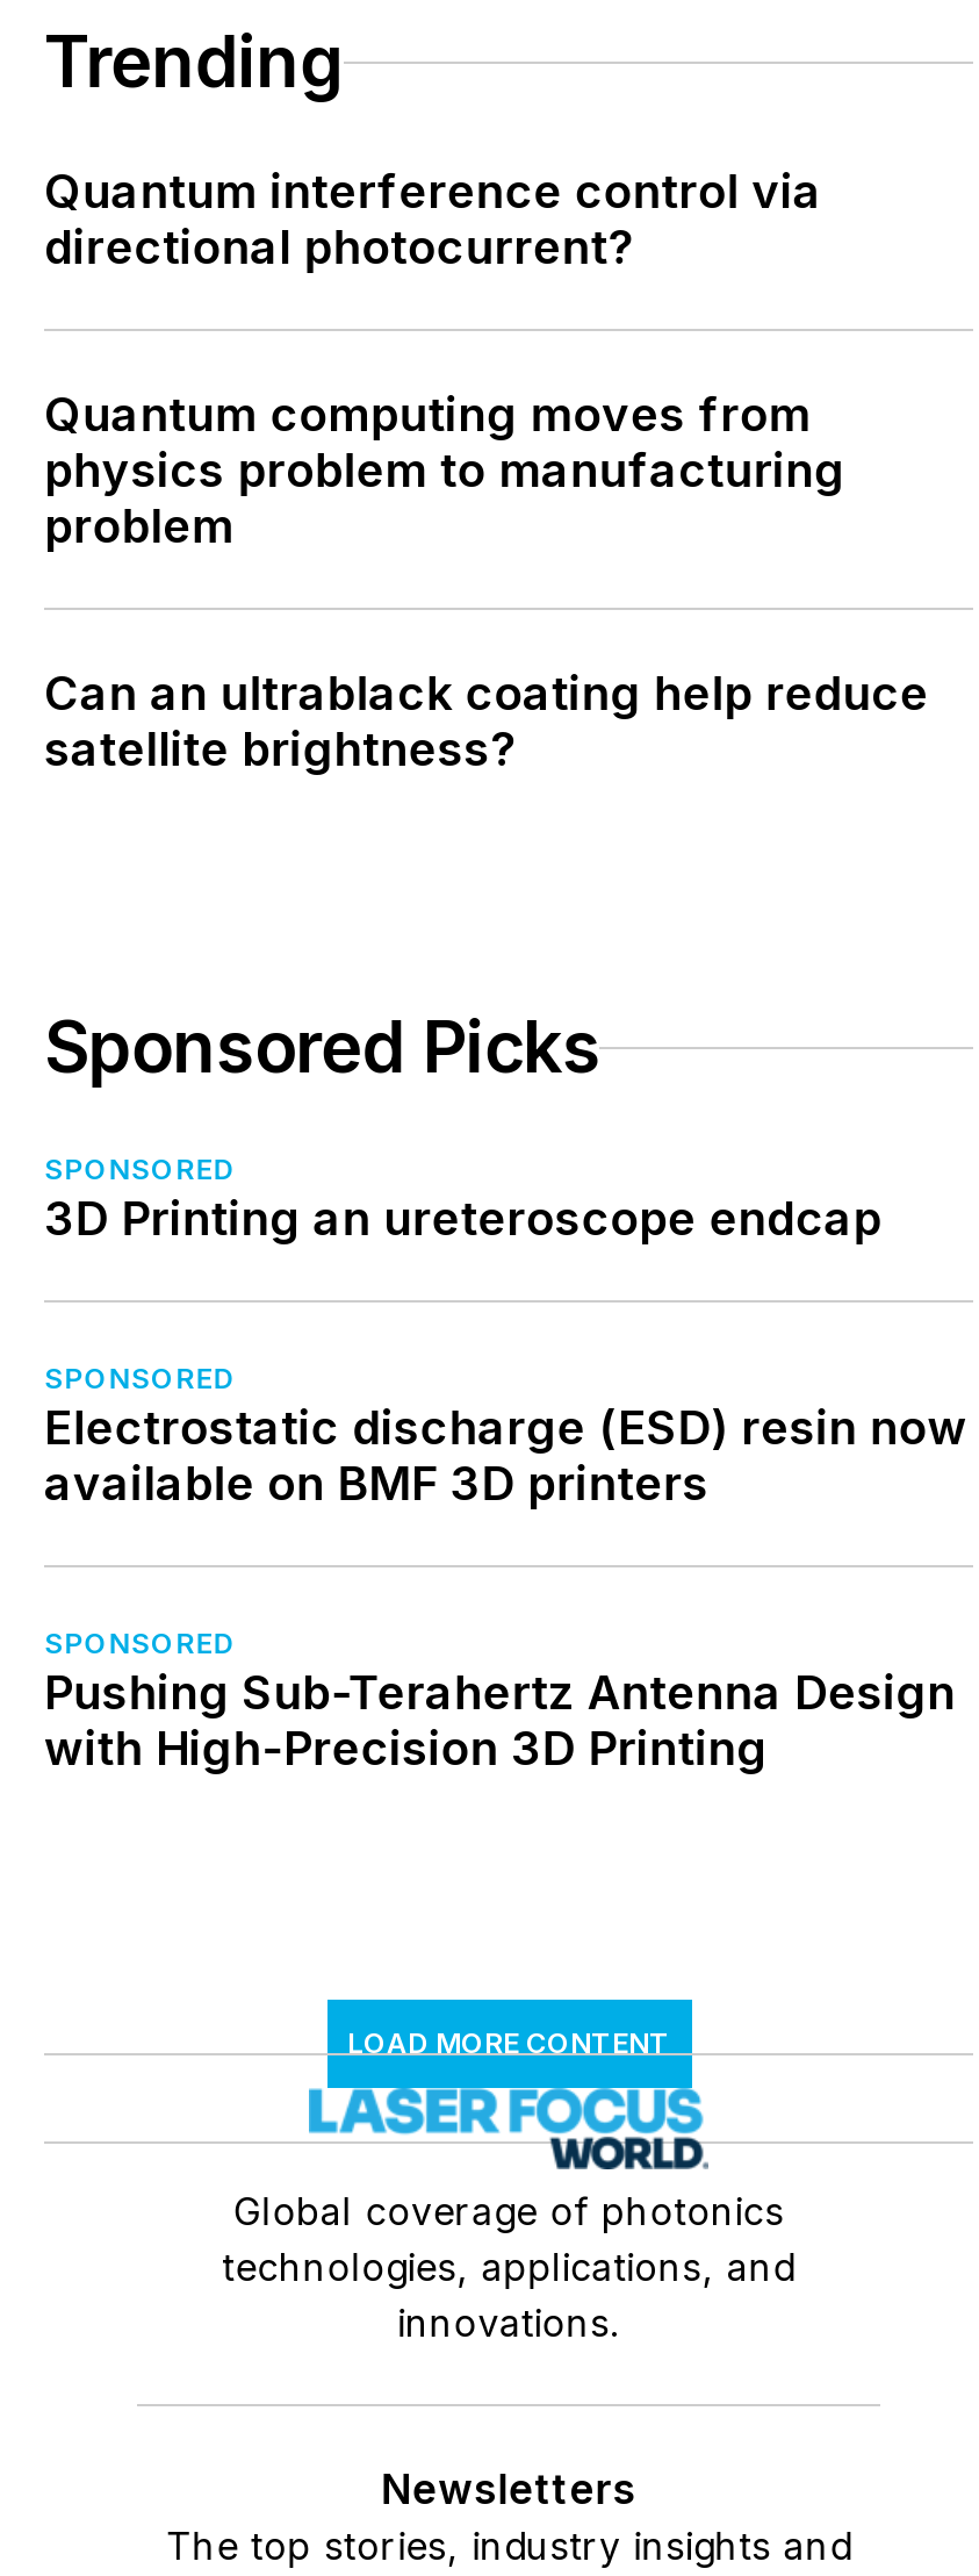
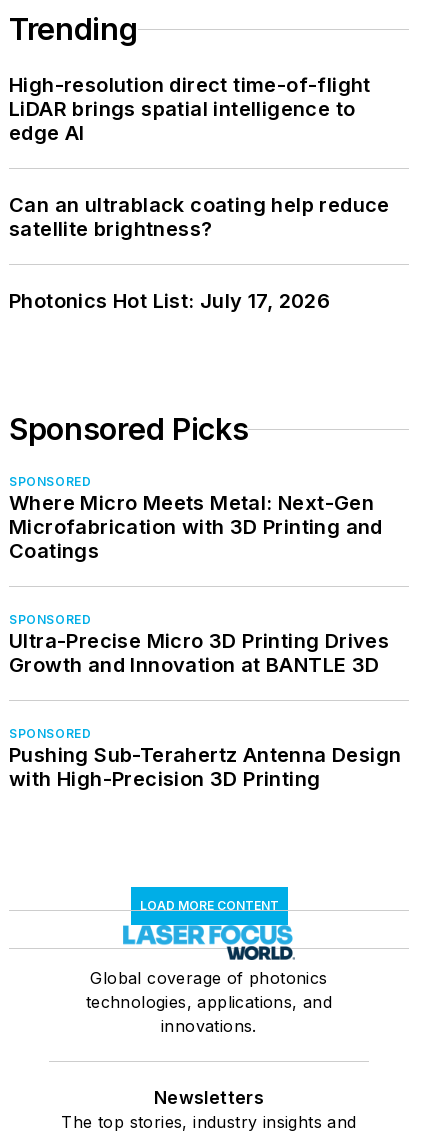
- Quantum interference control via
- directional photocurrent?
- Quantum computing moves from
- physics problem to manufacturing
- problem
+ High-resolution direct time-of-flight
+ LiDAR brings spatial intelligence to
+ edge AI

moved up: Can an ultrablack coating help reduce | satellite brightness?

+ Photonics Hot List: July 17, 2026

moved up: Sponsored Picks | SPONSORED

- 3D Printing an ureteroscope endcap
+ Where Micro Meets Metal: Next-Gen
+ Microfabrication with 3D Printing and
+ Coatings

- Electrostatic discharge (ESD) resin now
- available on BMF 3D printers
+ Ultra-Precise Micro 3D Printing Drives
+ Growth and Innovation at BANTLE 3D
